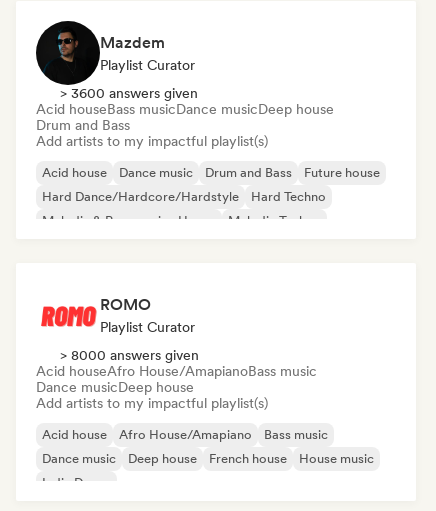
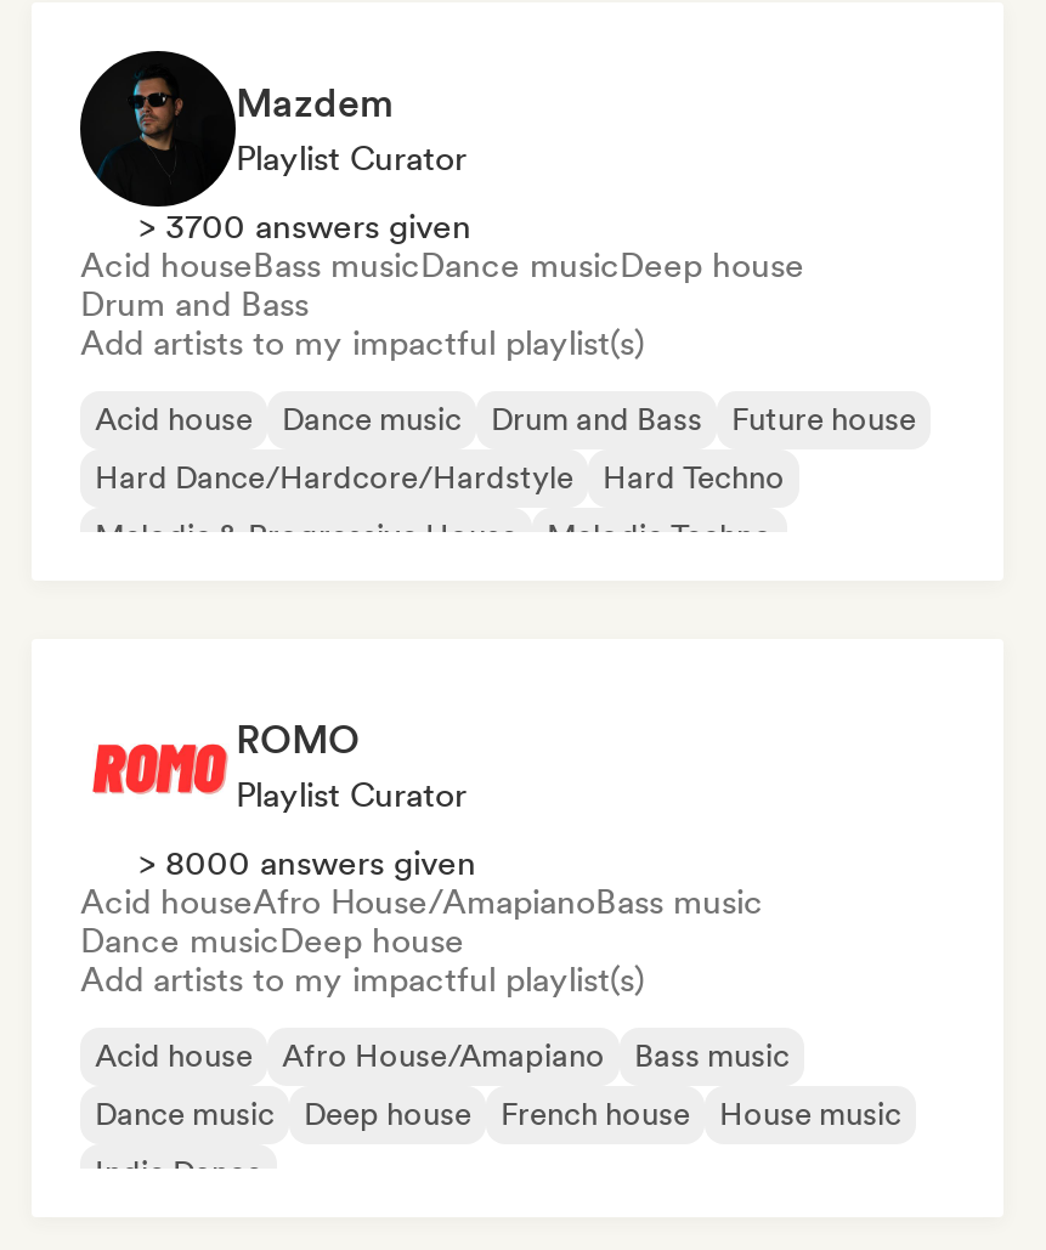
- > 3600 answers given
+ > 3700 answers given
